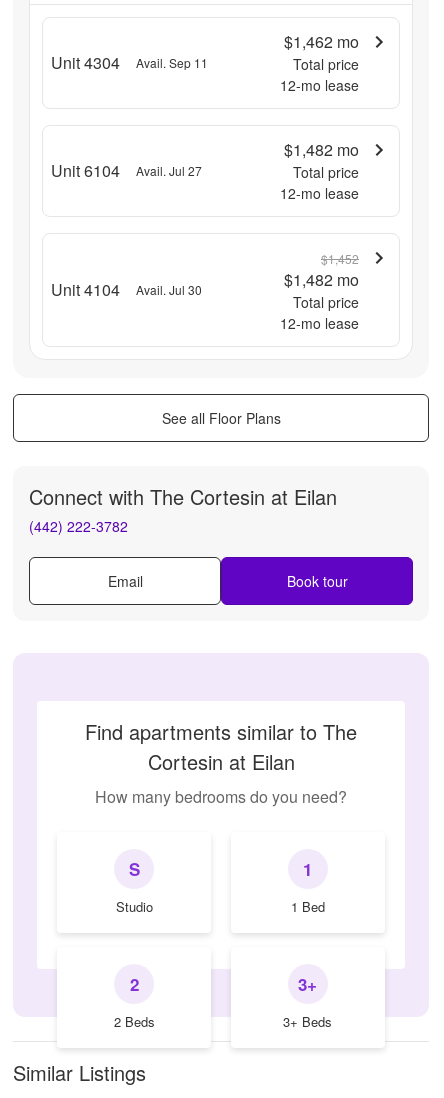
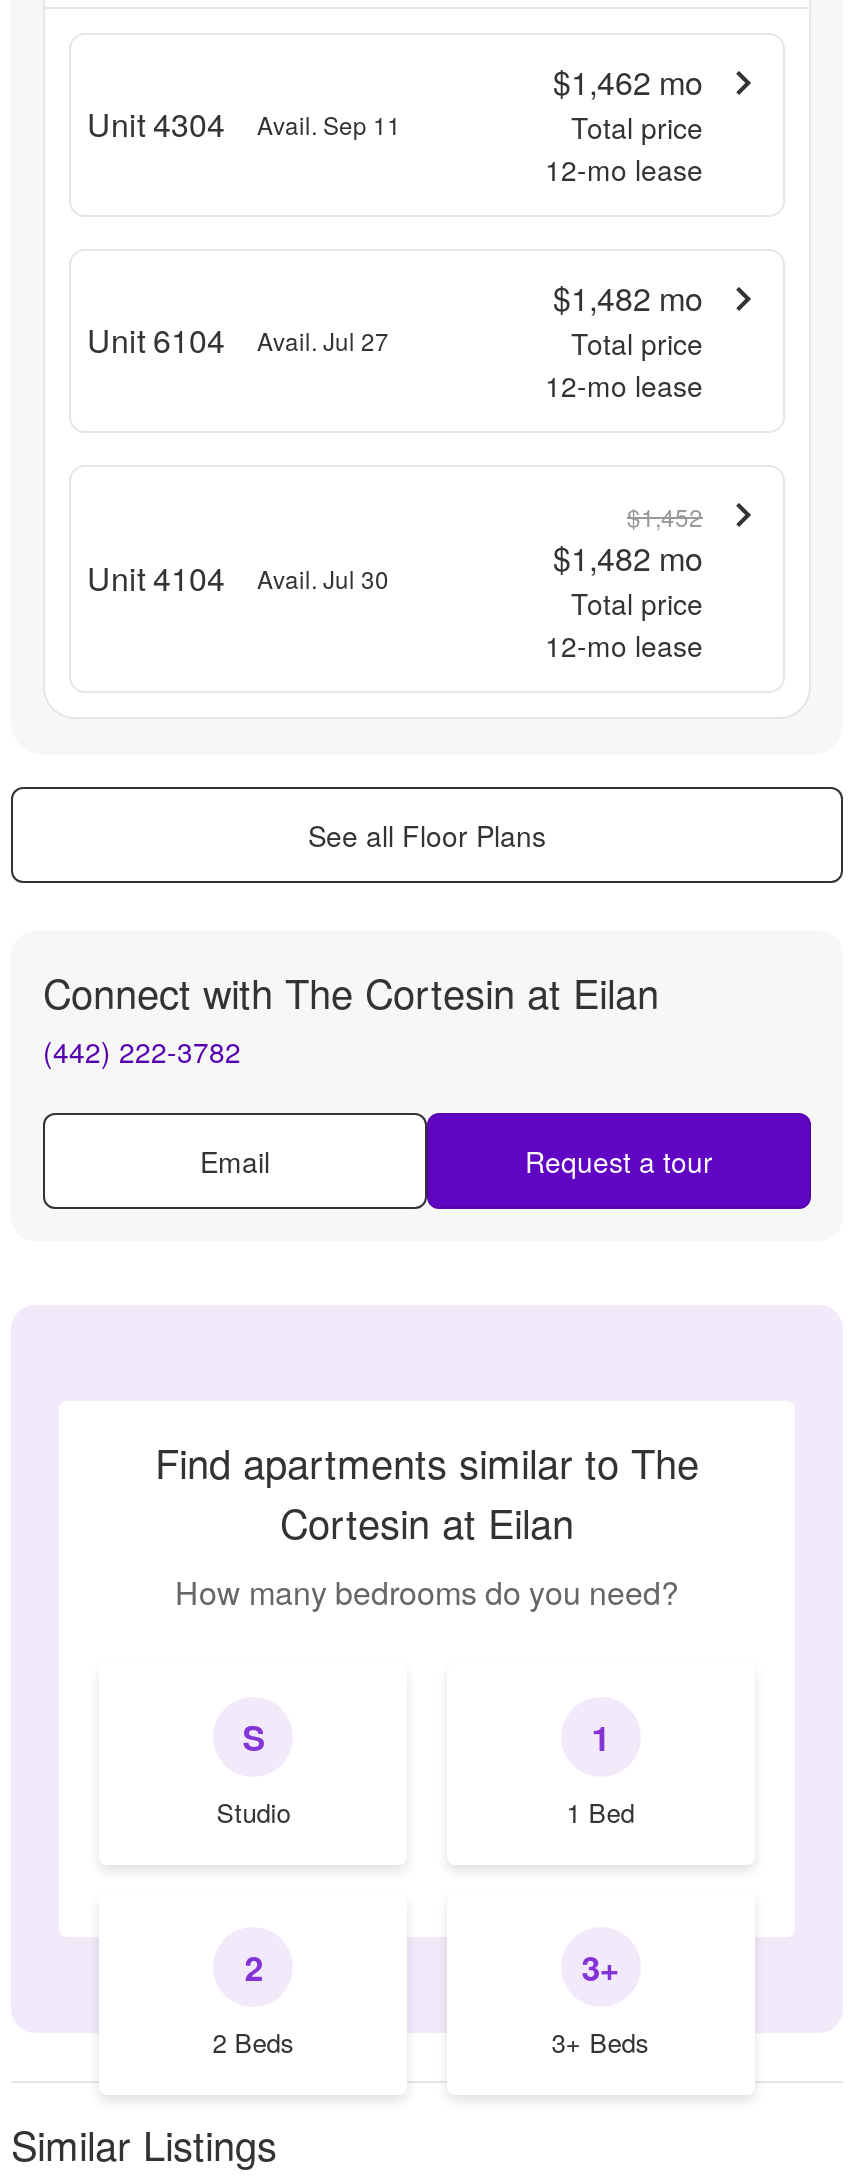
- Book tour
+ Request a tour
